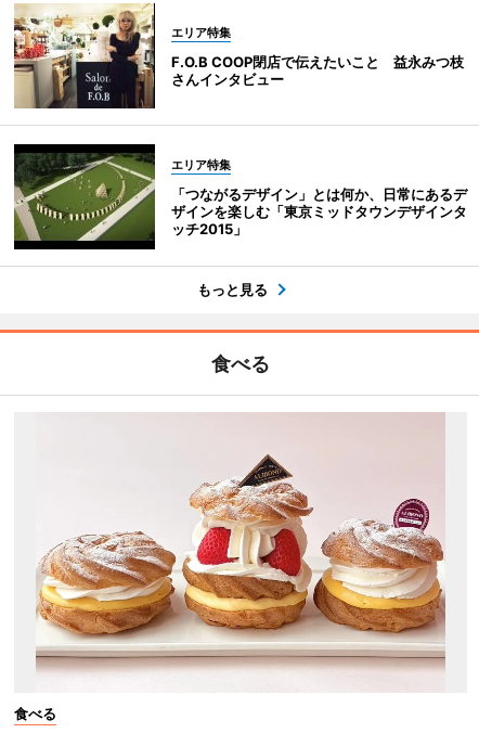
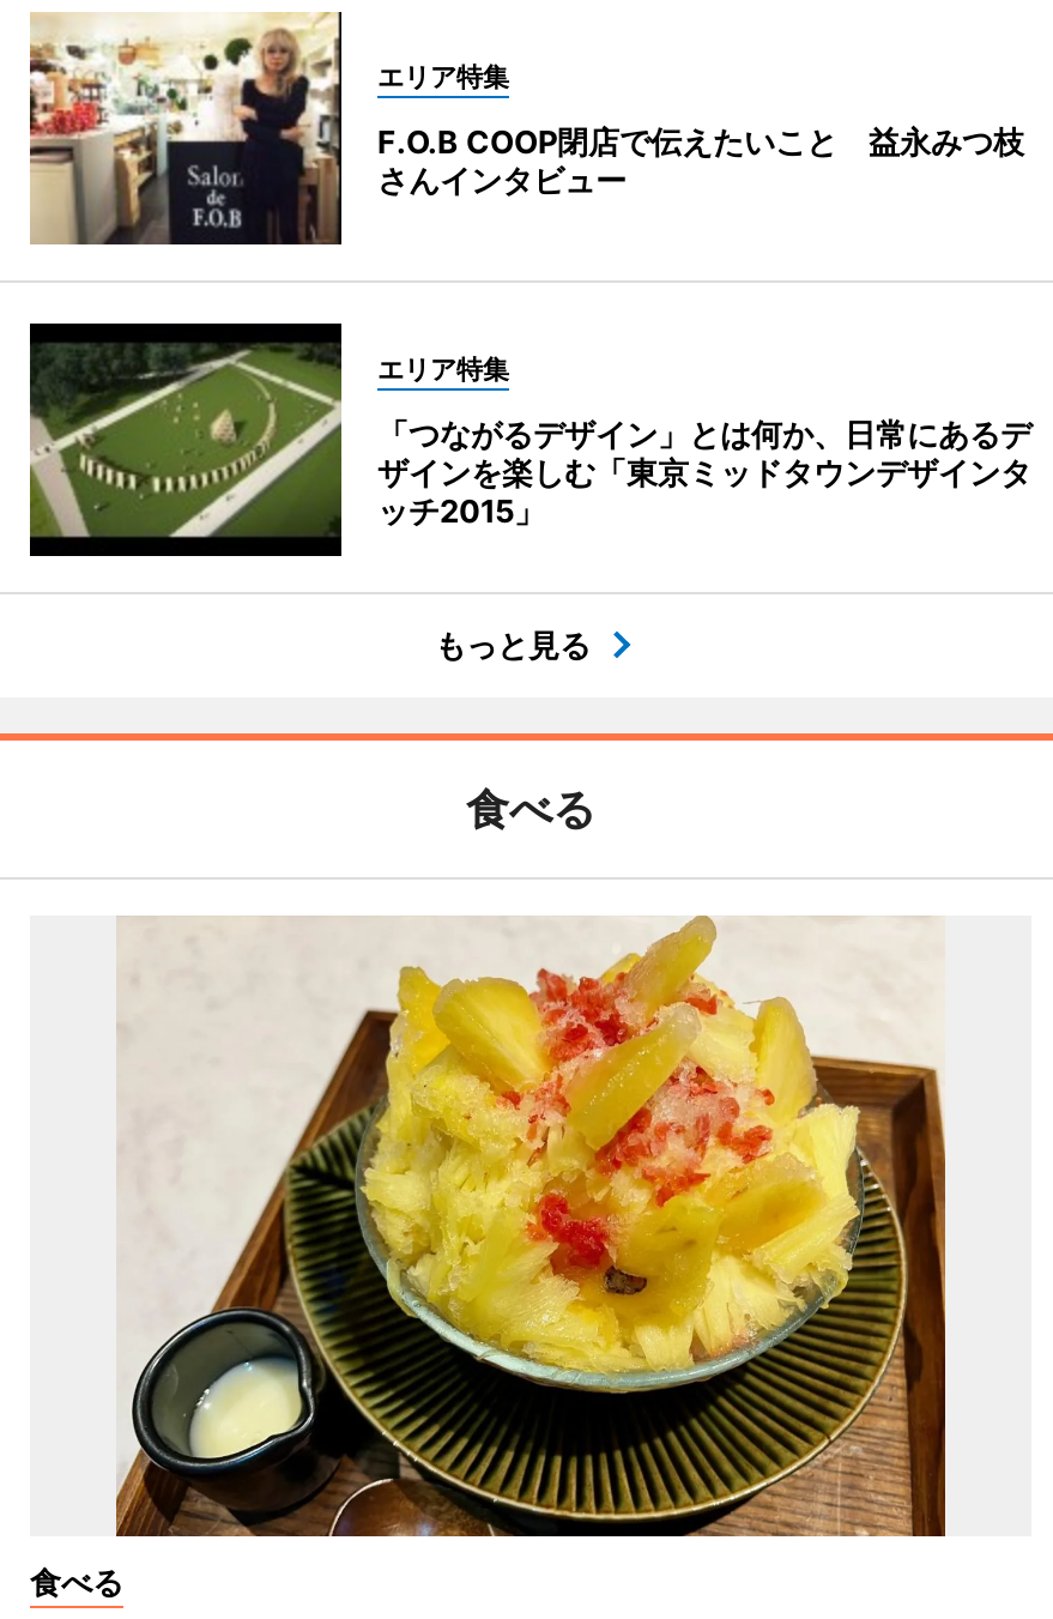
- [image]
+ [image]
